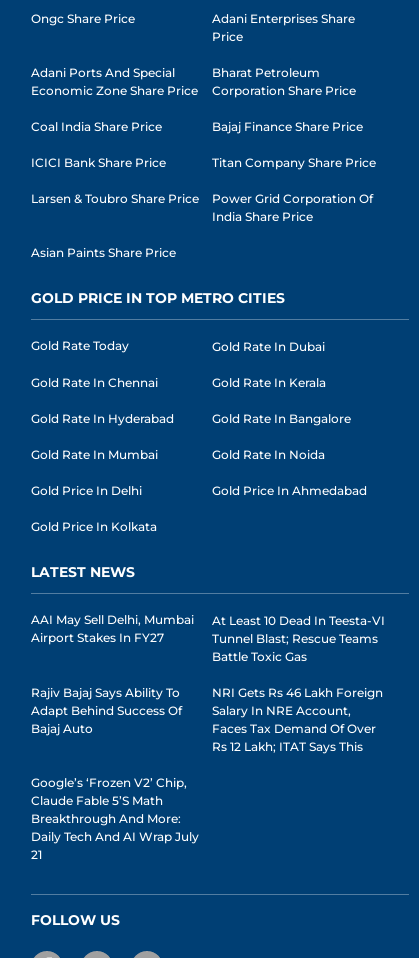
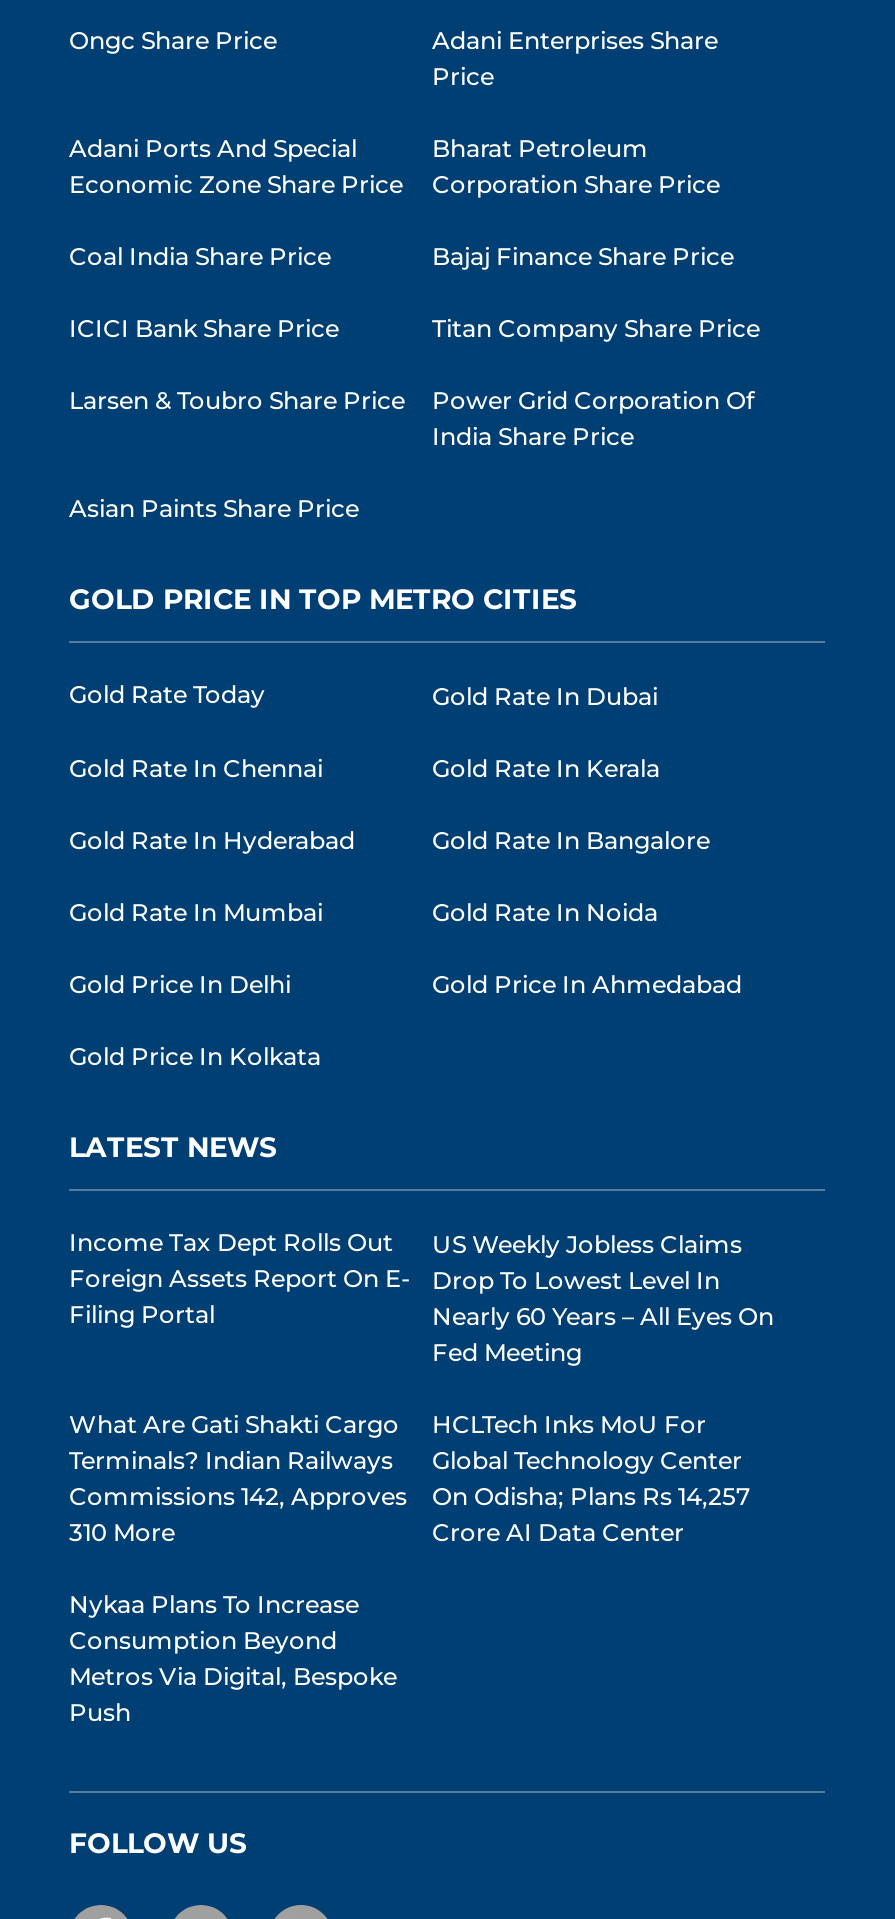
- AAI May Sell Delhi, Mumbai
- Airport Stakes In FY27
+ Income Tax Dept Rolls Out
+ Foreign Assets Report On E-
+ Filing Portal

- At Least 10 Dead In Teesta-VI
- Tunnel Blast; Rescue Teams
- Battle Toxic Gas
+ US Weekly Jobless Claims
+ Drop To Lowest Level In
+ Nearly 60 Years – All Eyes On
+ Fed Meeting

- Rajiv Bajaj Says Ability To
- Adapt Behind Success Of
- Bajaj Auto
+ What Are Gati Shakti Cargo
+ Terminals? Indian Railways
+ Commissions 142, Approves
+ 310 More

- NRI Gets Rs 46 Lakh Foreign
- Salary In NRE Account,
- Faces Tax Demand Of Over
- Rs 12 Lakh; ITAT Says This
+ HCLTech Inks MoU For
+ Global Technology Center
+ On Odisha; Plans Rs 14,257
+ Crore AI Data Center

- Google’s ‘Frozen V2’ Chip,
- Claude Fable 5’s Math
- Breakthrough And More:
- Daily Tech And AI Wrap July
- 21
+ Nykaa Plans To Increase
+ Consumption Beyond
+ Metros Via Digital, Bespoke
+ Push
